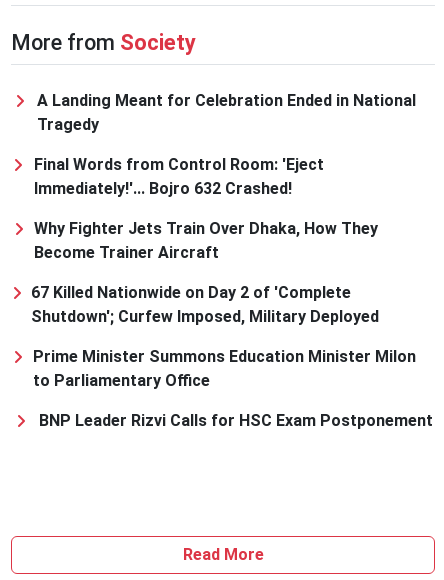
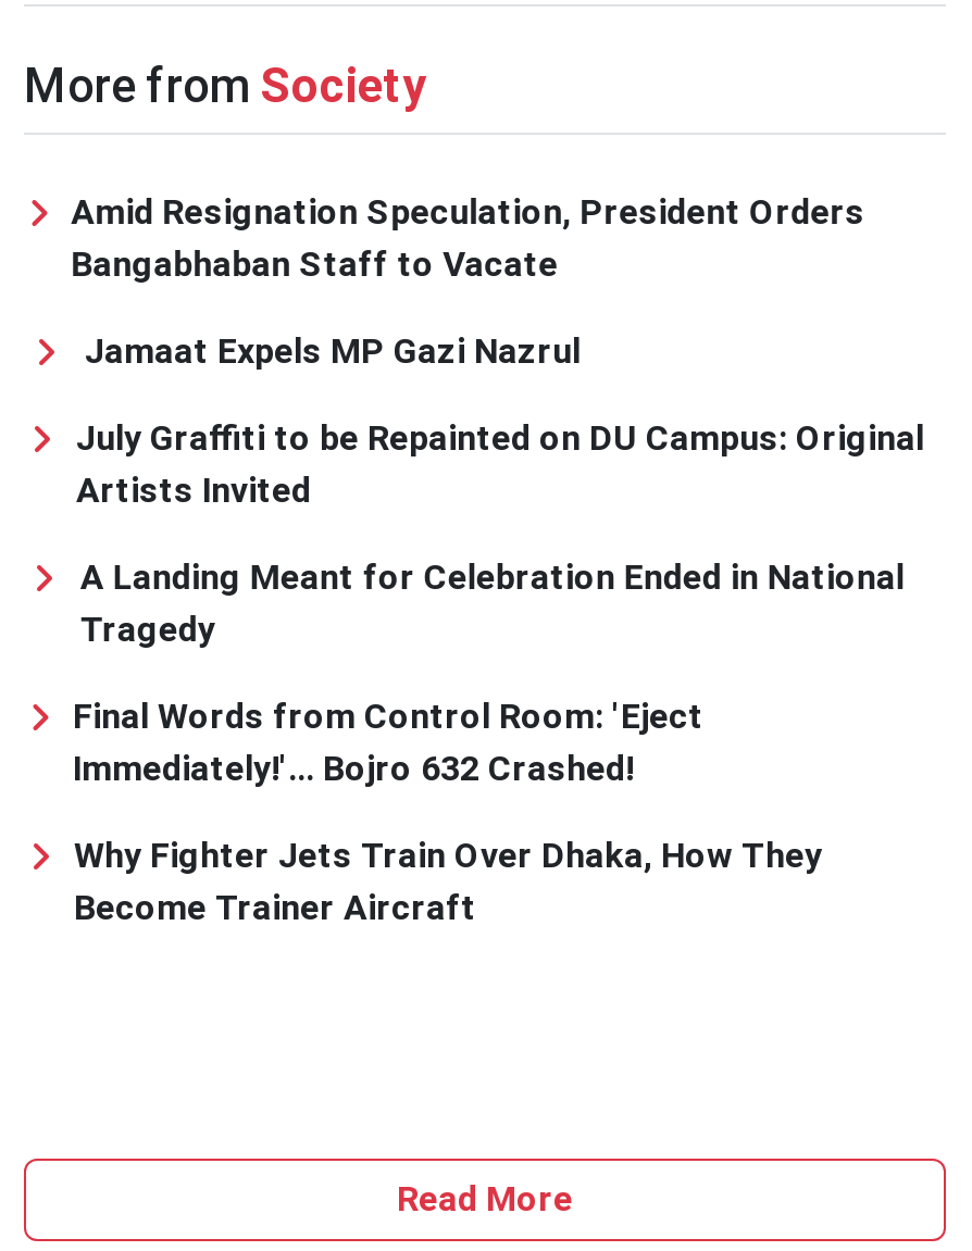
+ Amid Resignation Speculation, President Orders
+ Bangabhaban Staff to Vacate
+ Jamaat Expels MP Gazi Nazrul
+ July Graffiti to be Repainted on DU Campus: Original
+ Artists Invited

moved down: A Landing Meant for Celebration Ended in National | Tragedy | Final Words from Control Room: 'Eject | Immediately!'... Bojro 632 Crashed! | Why Fighter Jets Train Over Dhaka, How They | Become Trainer Aircraft

- 67 Killed Nationwide on Day 2 of 'Complete
- Shutdown'; Curfew Imposed, Military Deployed
- Prime Minister Summons Education Minister Milon
- to Parliamentary Office
- BNP Leader Rizvi Calls for HSC Exam Postponement
